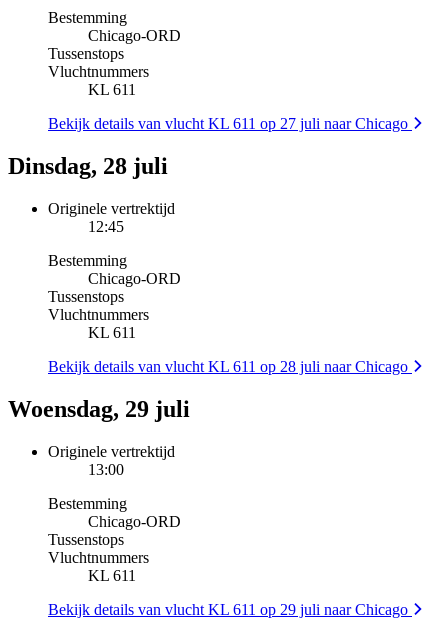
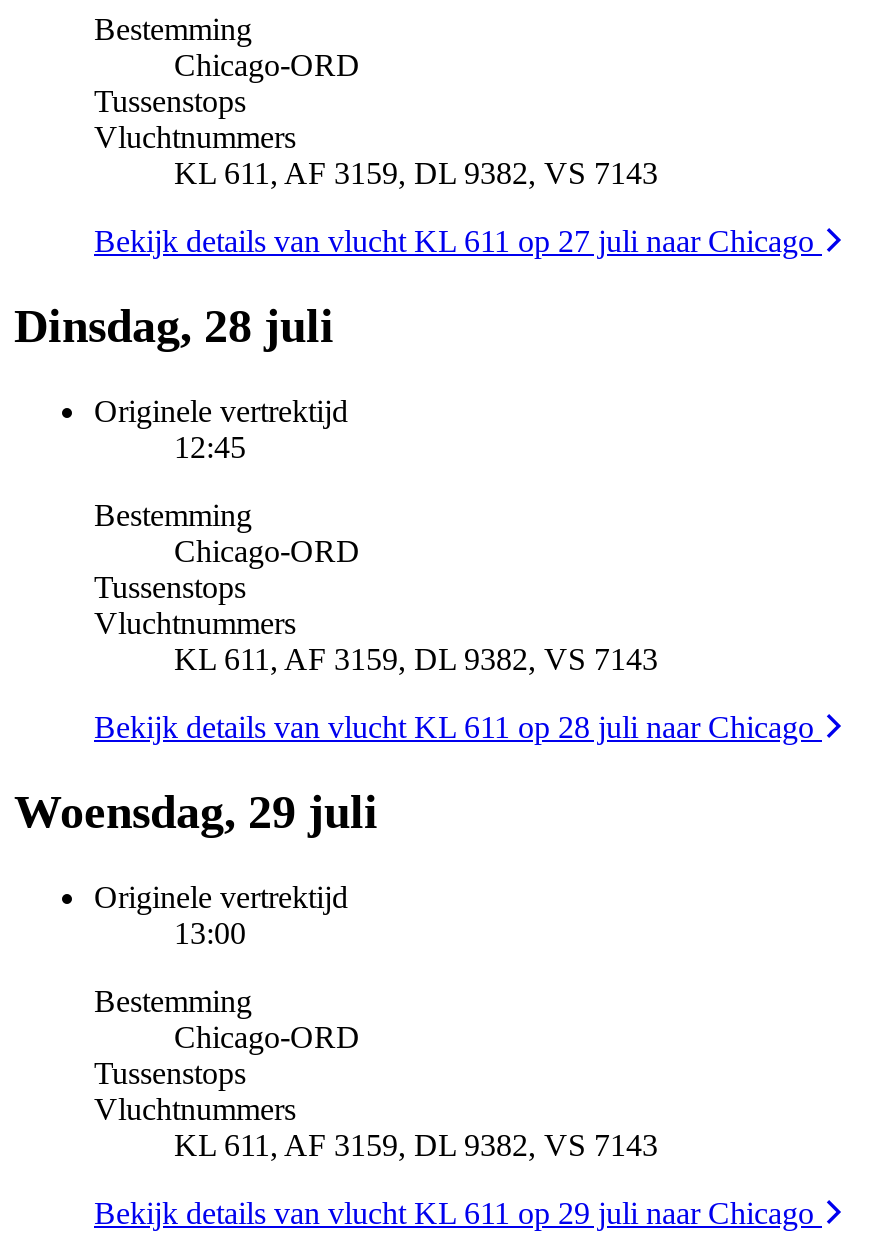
- KL 611
+ KL 611, AF 3159, DL 9382, VS 7143

- KL 611
+ KL 611, AF 3159, DL 9382, VS 7143

- KL 611
+ KL 611, AF 3159, DL 9382, VS 7143
